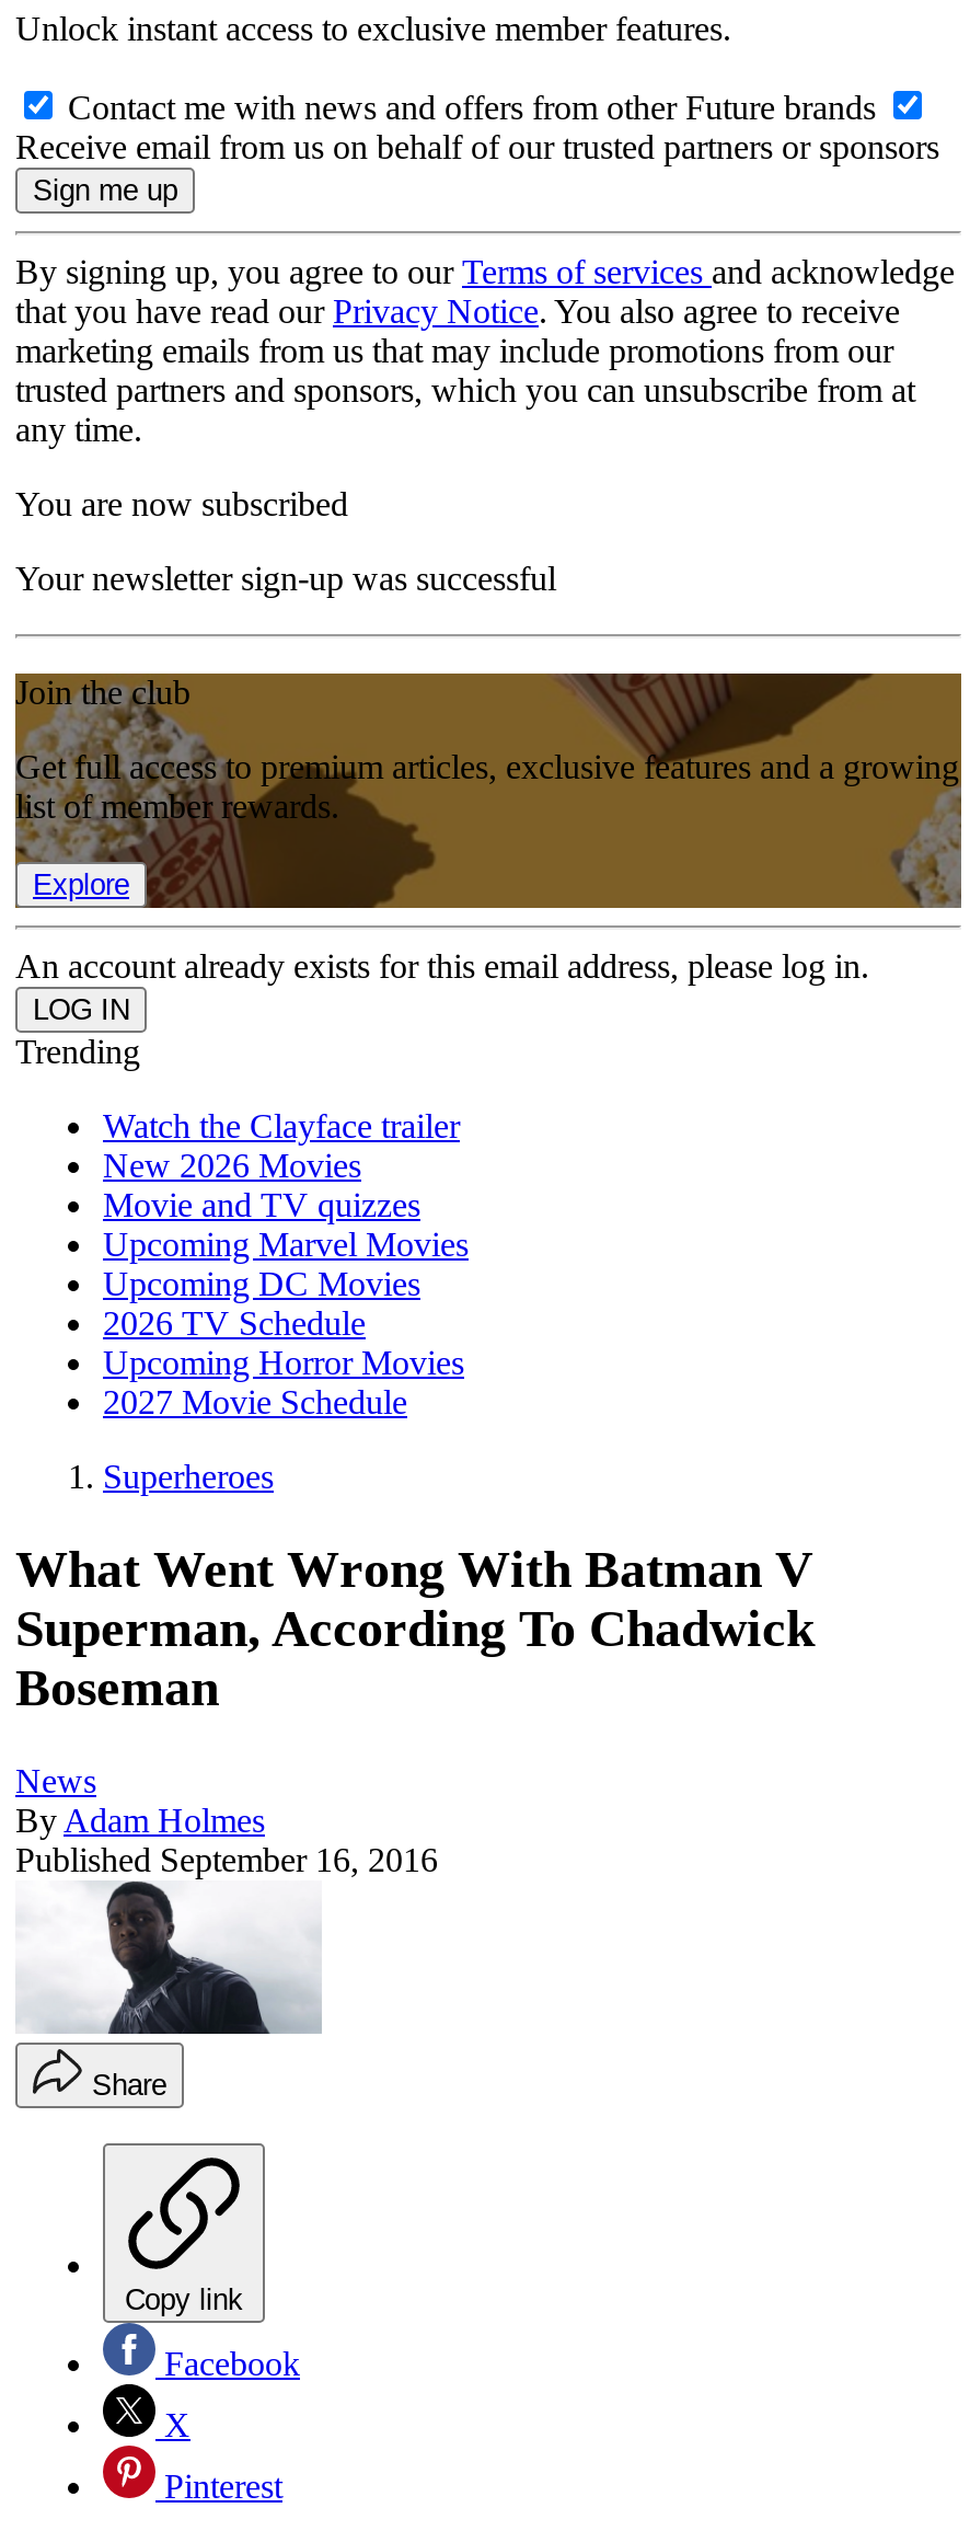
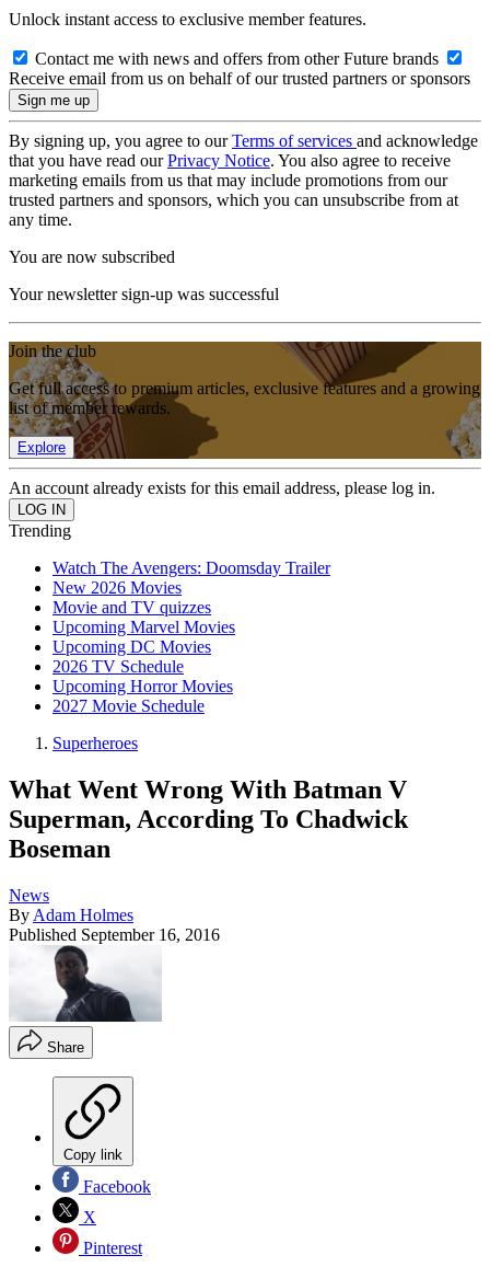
- Watch the Clayface trailer
+ Watch The Avengers: Doomsday Trailer
